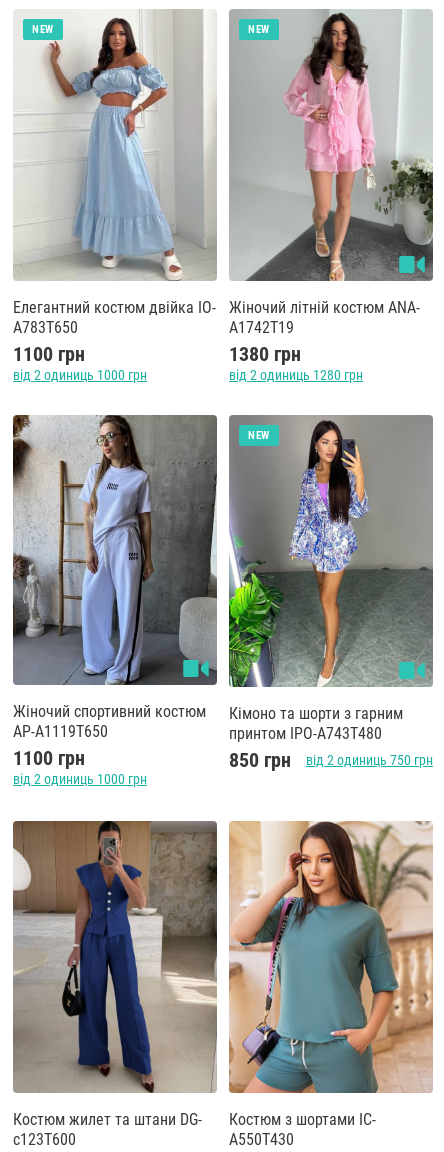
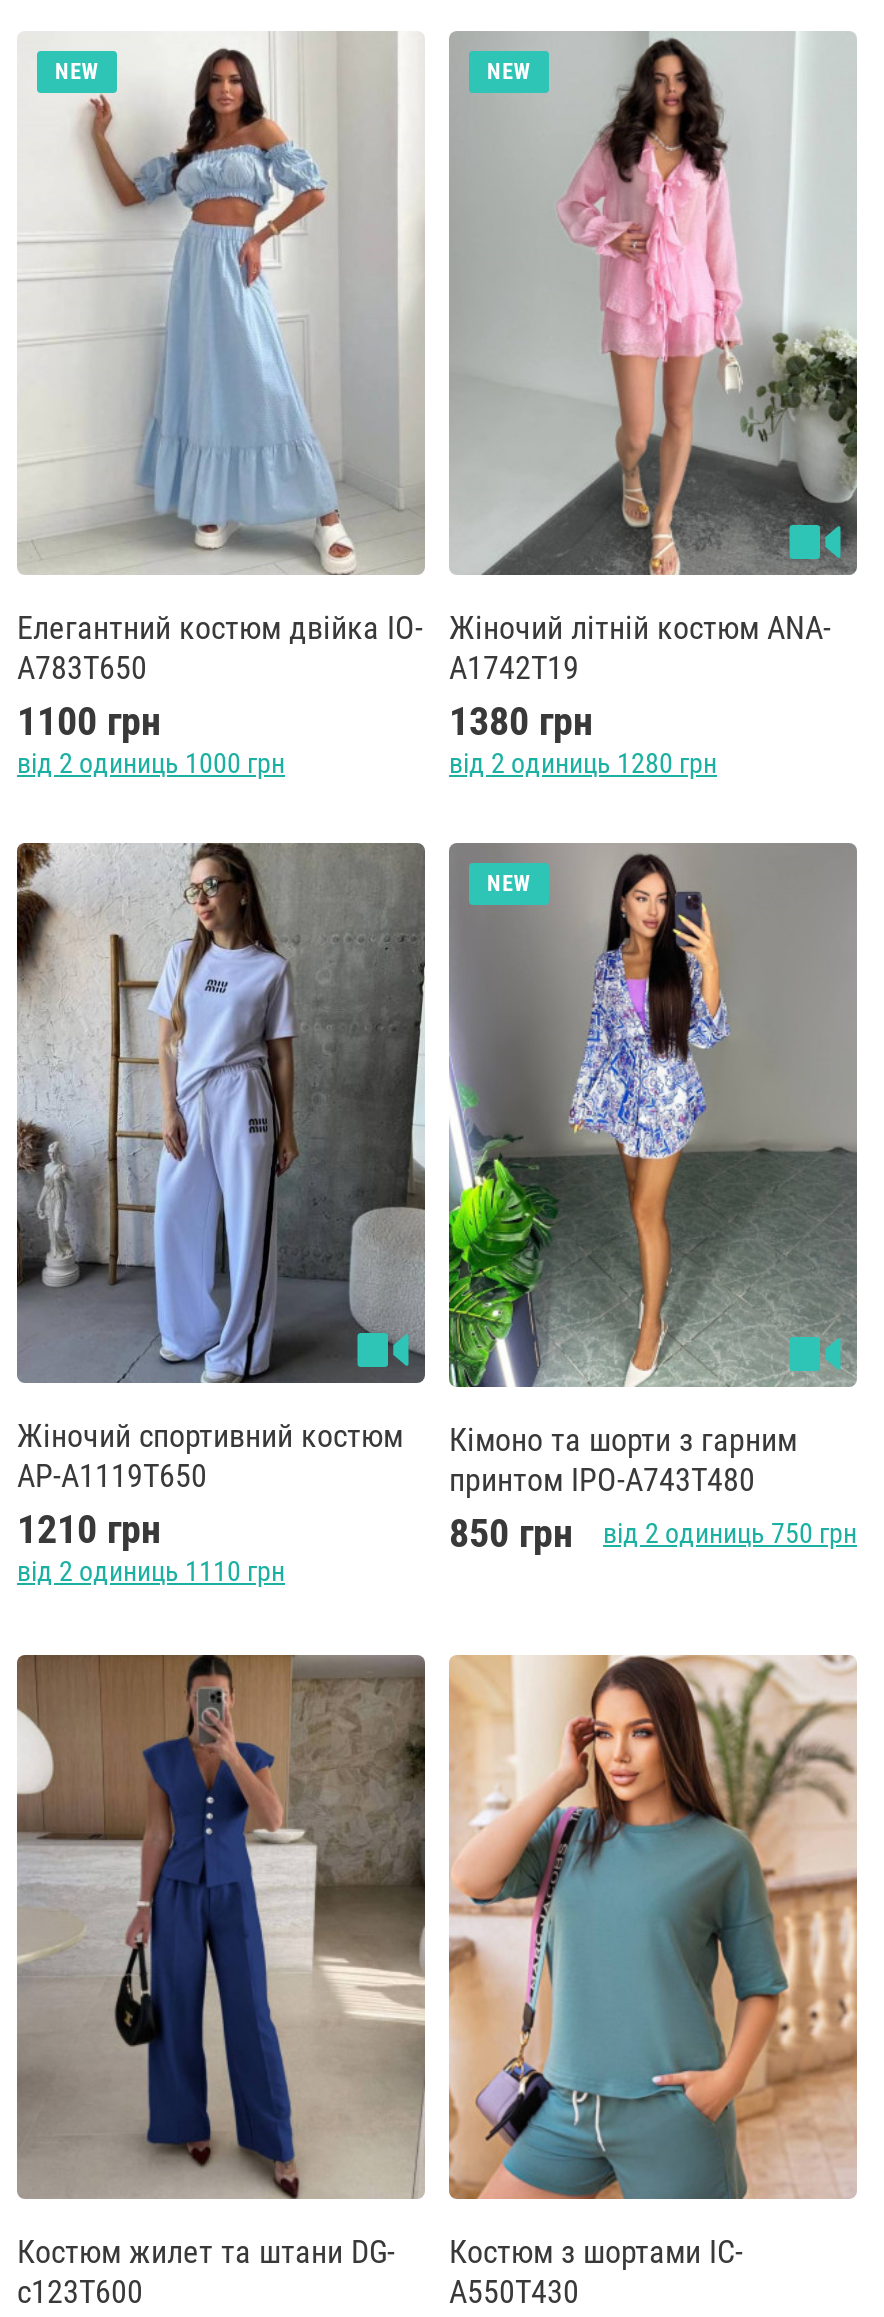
- 1100 грн
+ 1210 грн

- від 2 одиниць 1000 грн
+ від 2 одиниць 1110 грн
